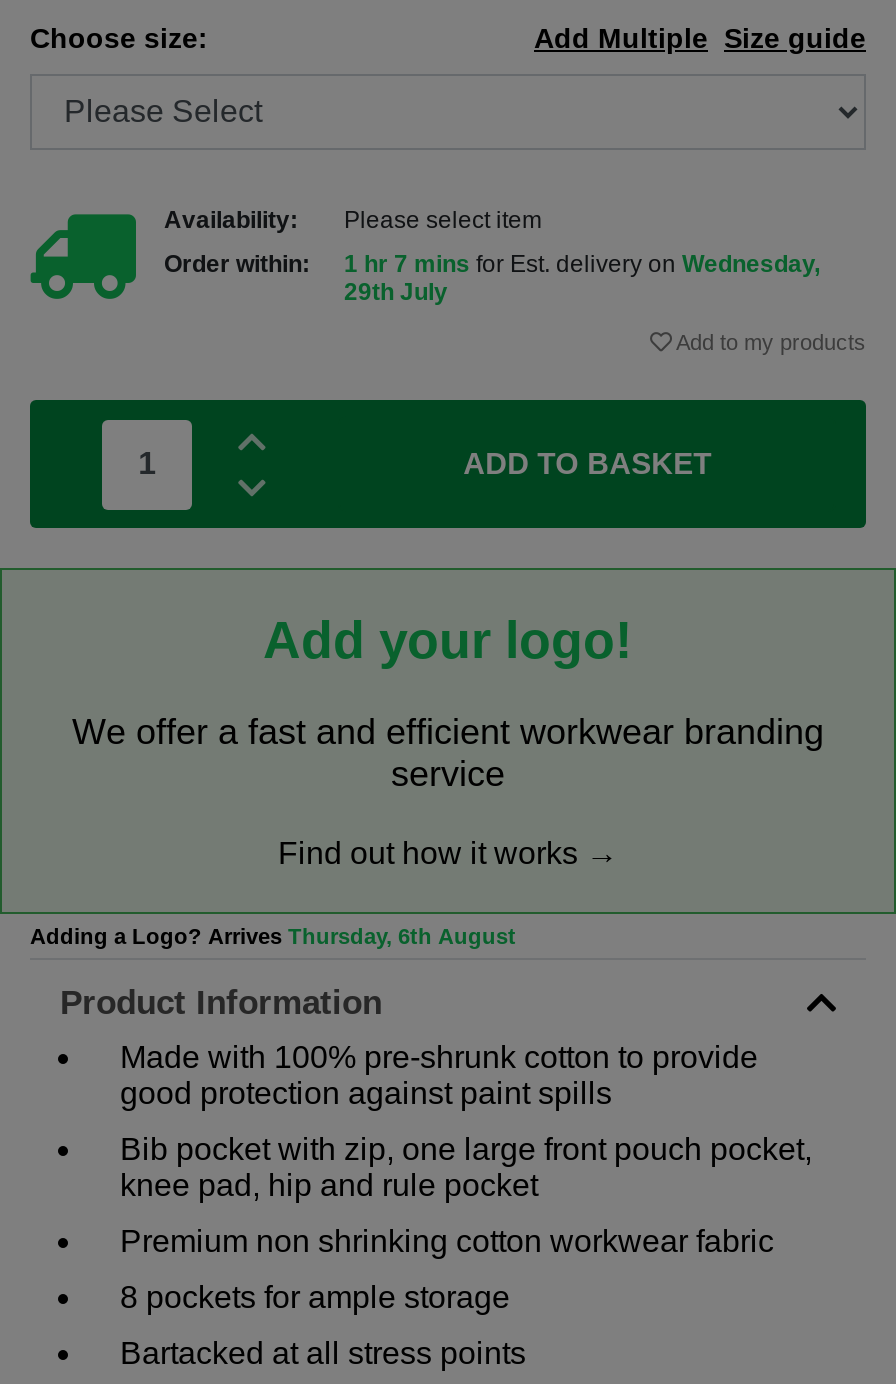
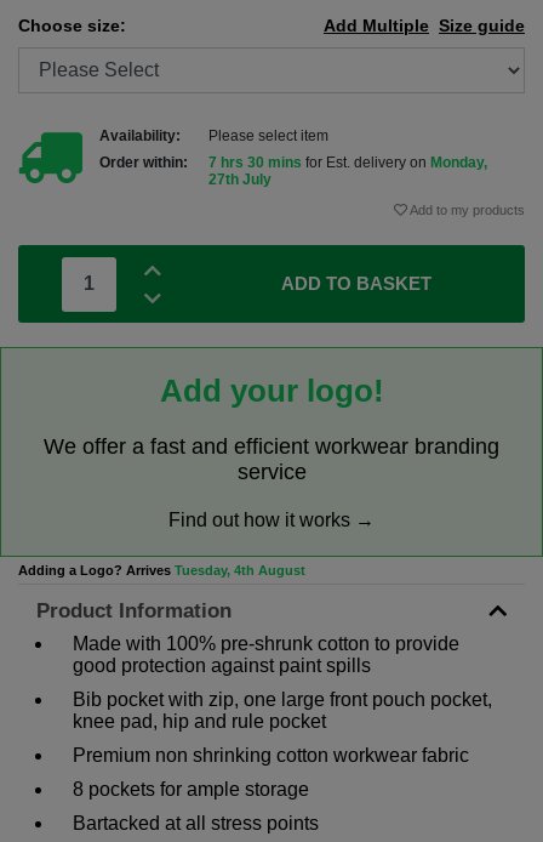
- 1 hr 7 mins for Est. delivery on Wednesday,
+ 7 hrs 30 mins for Est. delivery on Monday,

- 29th July
+ 27th July

- Adding a Logo? Arrives Thursday, 6th August
+ Adding a Logo? Arrives Tuesday, 4th August
